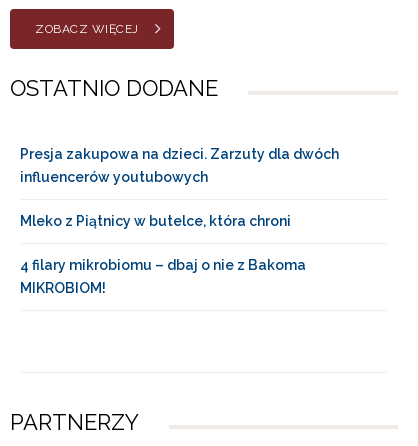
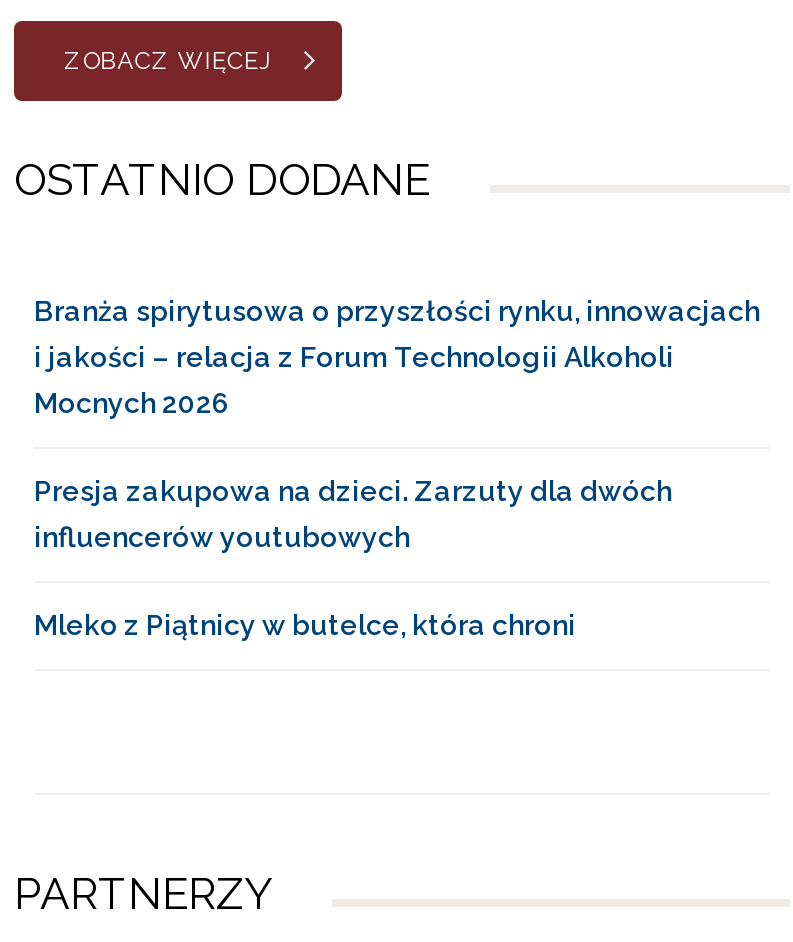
+ Branża spirytusowa o przyszłości rynku, innowacjach
+ i jakości – relacja z Forum Technologii Alkoholi
+ Mocnych 2026

moved down: Presja zakupowa na dzieci. Zarzuty dla dwóch | influencerów youtubowych | Mleko z Piątnicy w butelce, która chroni

- 4 filary mikrobiomu – dbaj o nie z Bakoma
- MIKROBIOM!
